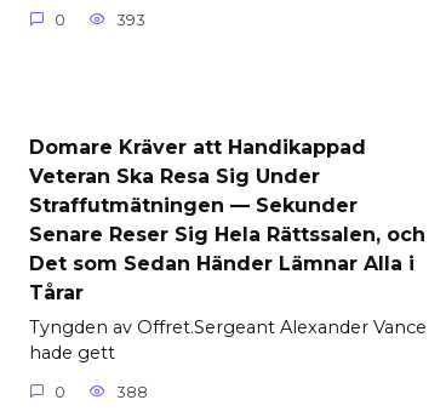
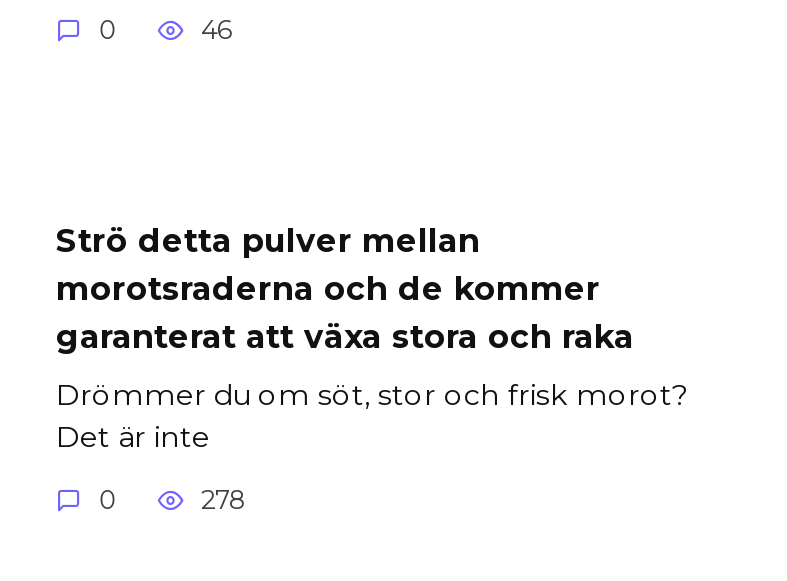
- 393
+ 46

- Domare Kräver att Handikappad
- Veteran Ska Resa Sig Under
- Straffutmätningen — Sekunder
- Senare Reser Sig Hela Rättssalen, och
- Det som Sedan Händer Lämnar Alla i
- Tårar
+ Strö detta pulver mellan
+ morotsraderna och de kommer
+ garanterat att växa stora och raka

- Tyngden av Offret.Sergeant Alexander Vance
- hade gett
+ Drömmer du om söt, stor och frisk morot?
+ Det är inte

- 388
+ 278
